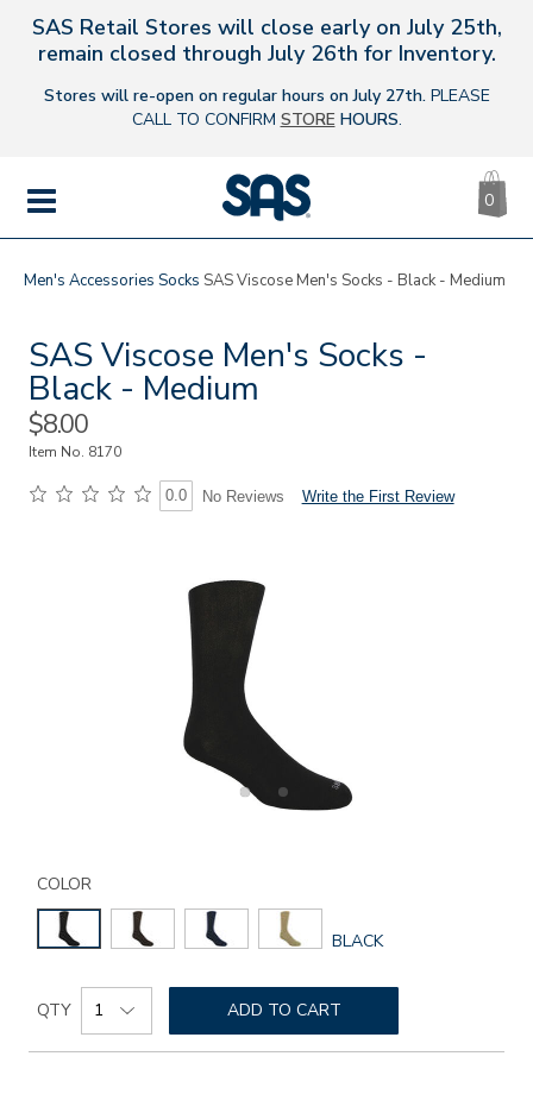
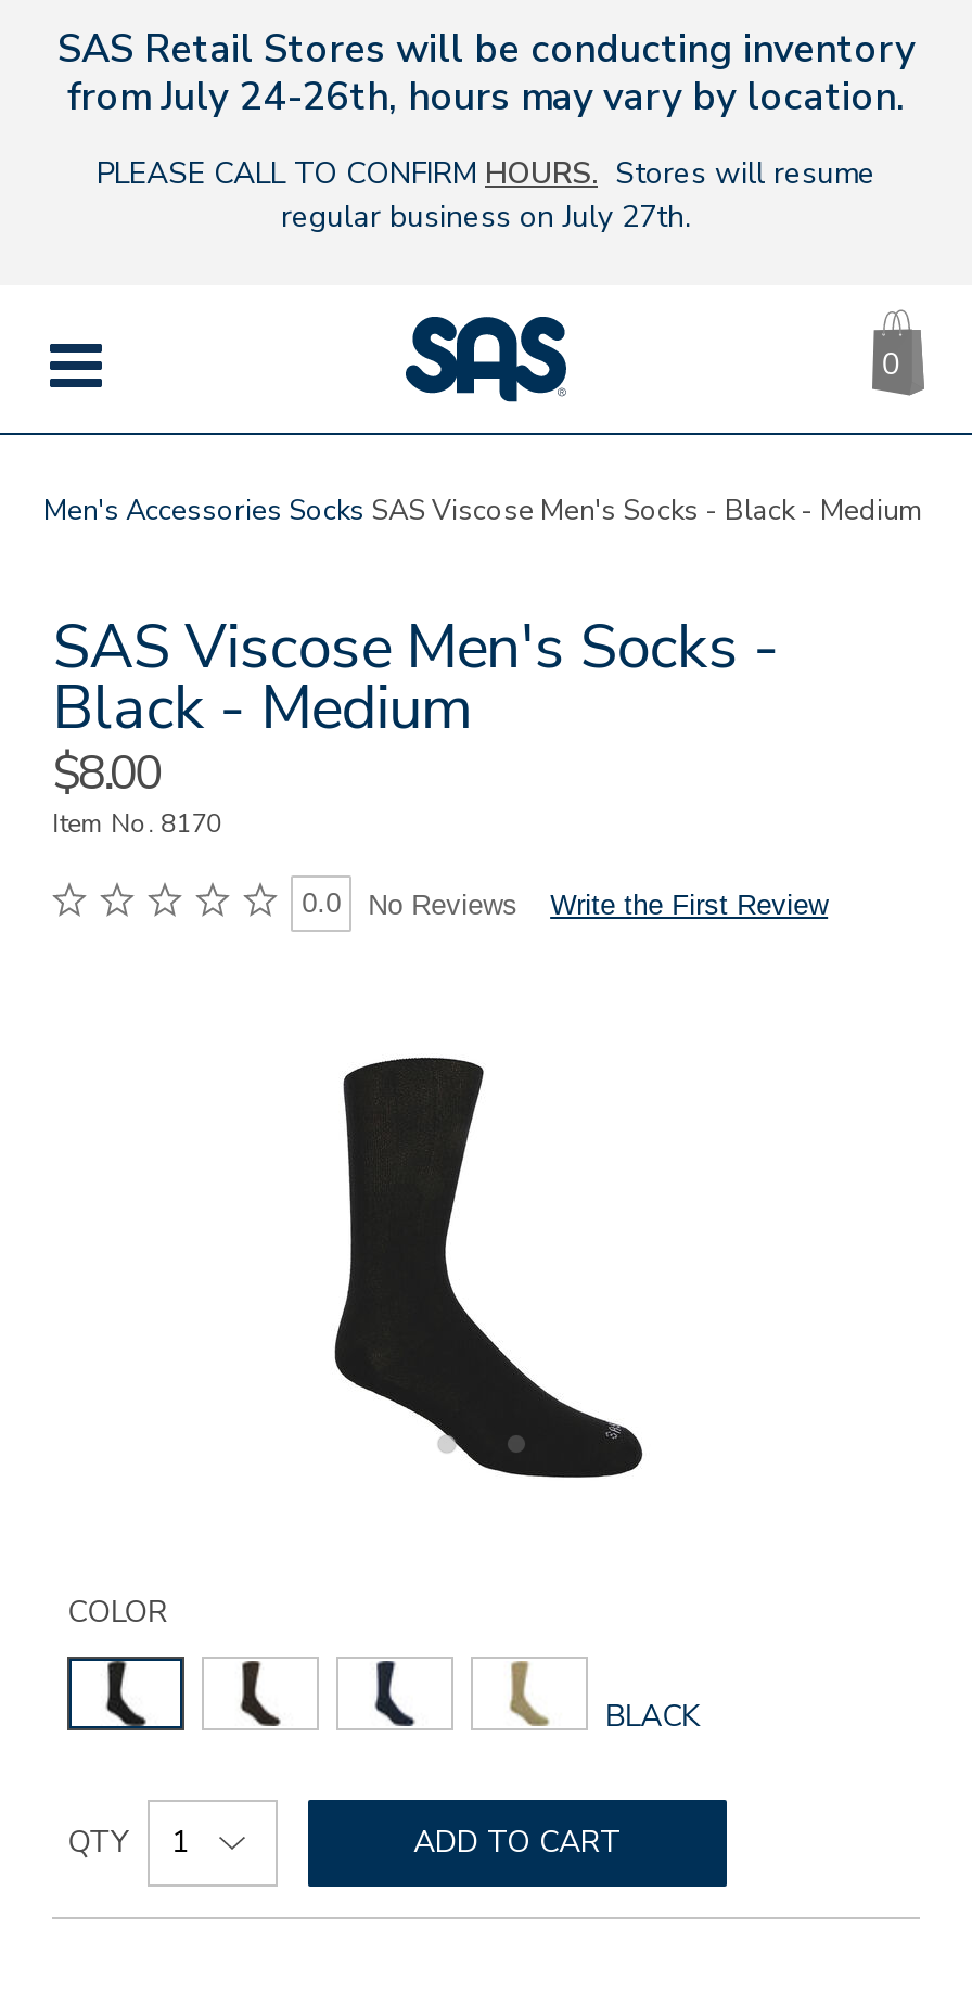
- SAS Retail Stores will close early on July 25th,
- remain closed through July 26th for Inventory.
+ SAS Retail Stores will be conducting inventory
+ from July 24-26th, hours may vary by location.

- Stores will re-open on regular hours on July 27th. PLEASE
- CALL TO CONFIRM STORE HOURS.
+ PLEASE CALL TO CONFIRM HOURS. Stores will resume
+ regular business on July 27th.
